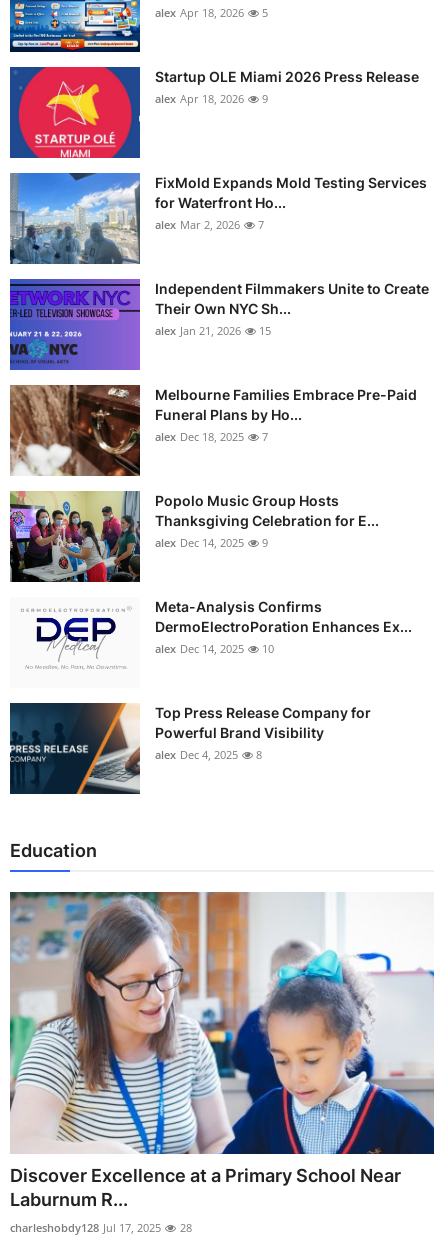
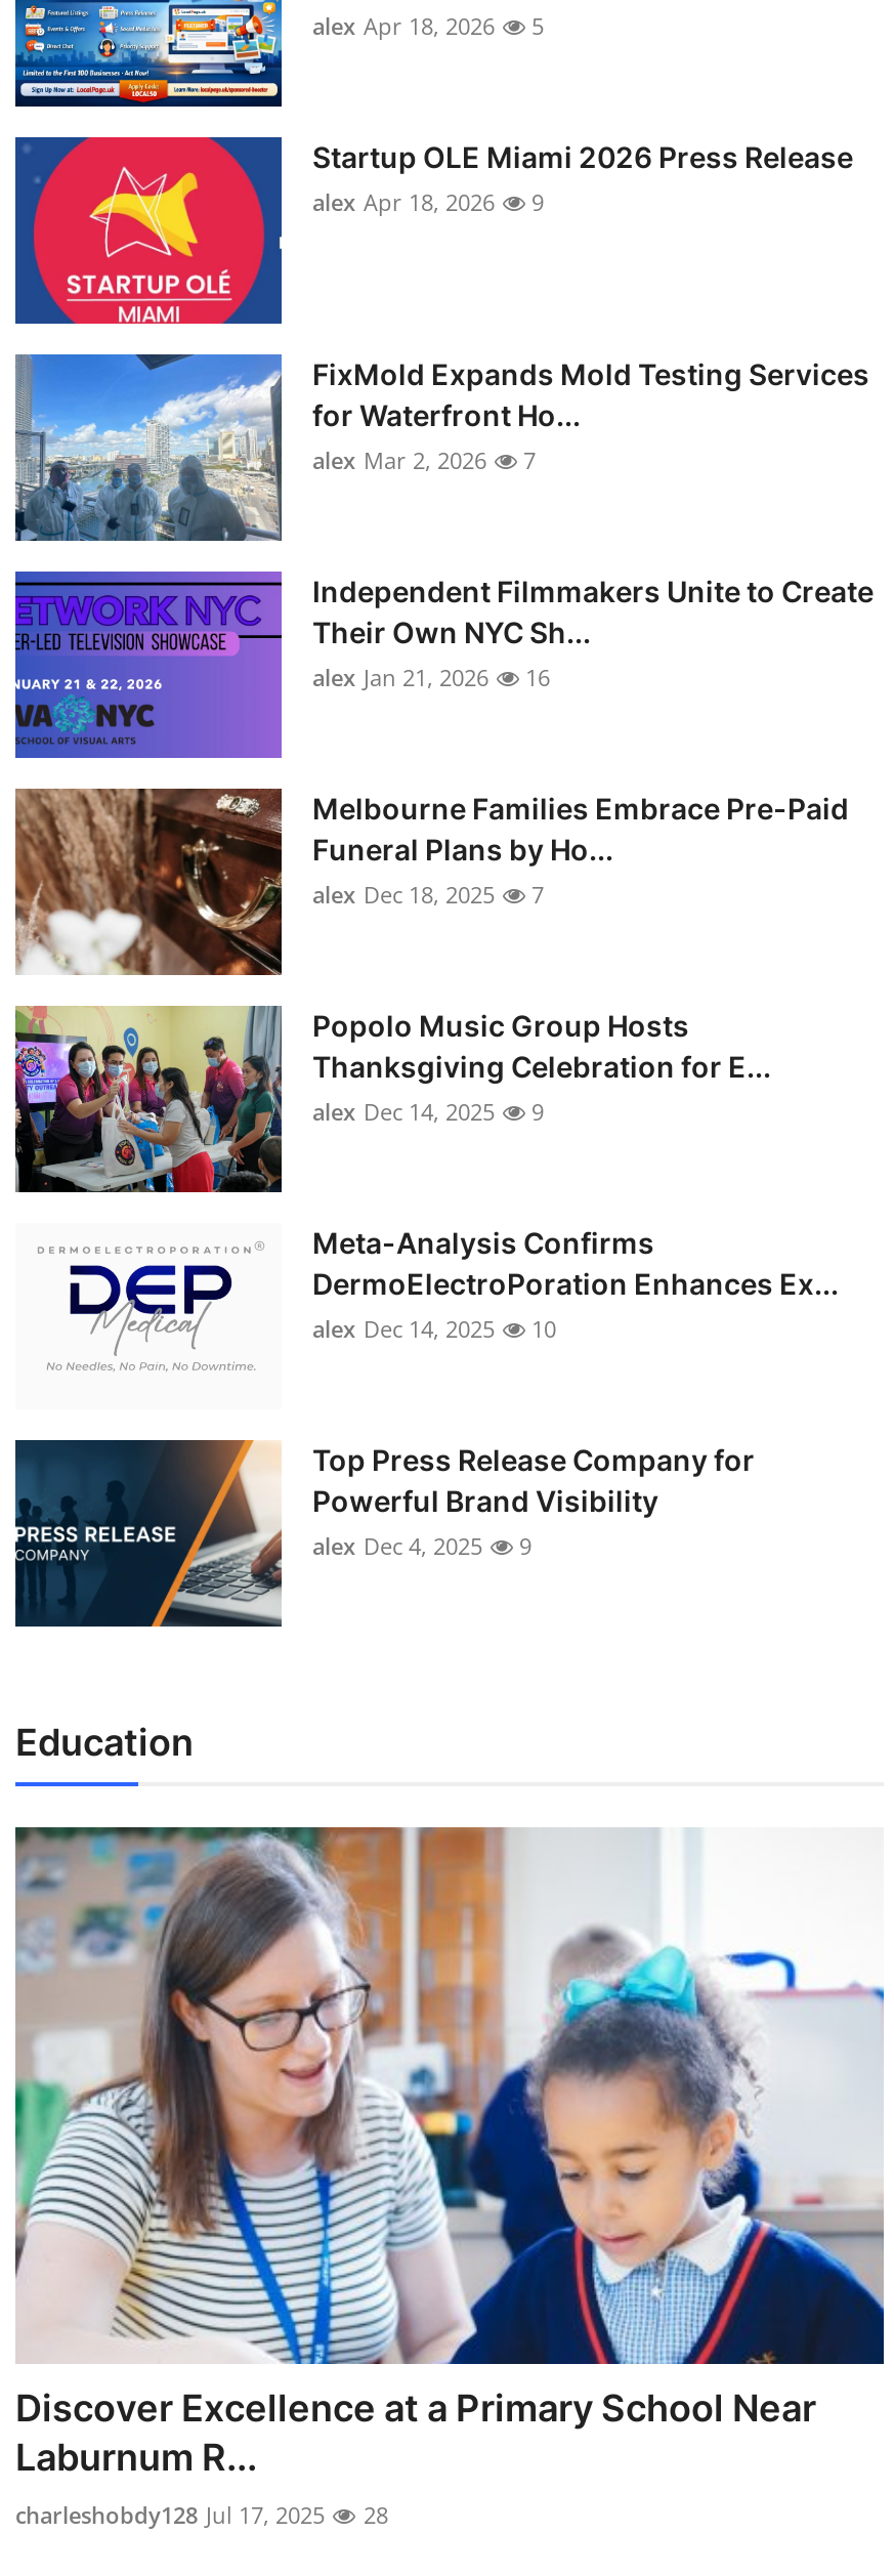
- alex Jan 21, 2026 15
+ alex Jan 21, 2026 16

- alex Dec 4, 2025 8
+ alex Dec 4, 2025 9
